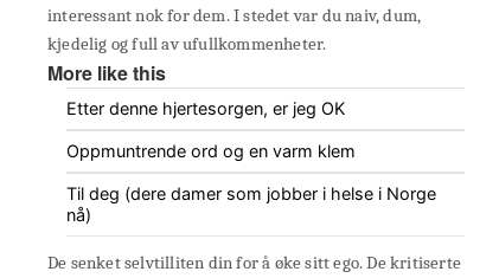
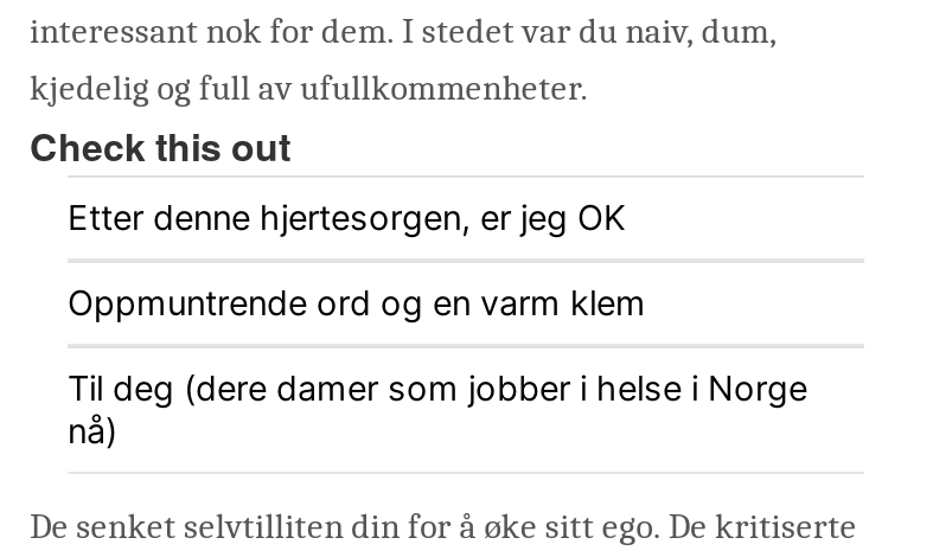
- More like this
+ Check this out
